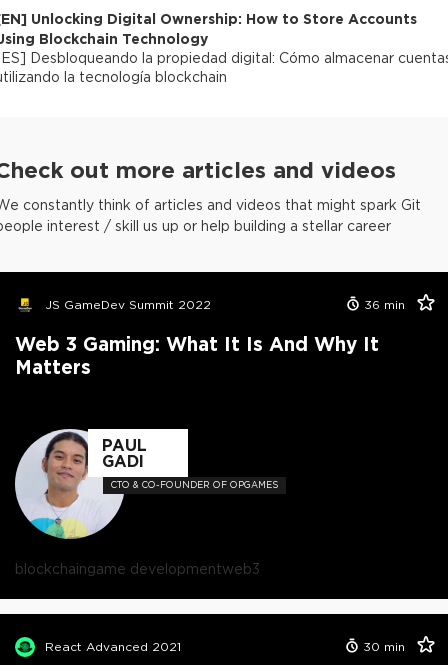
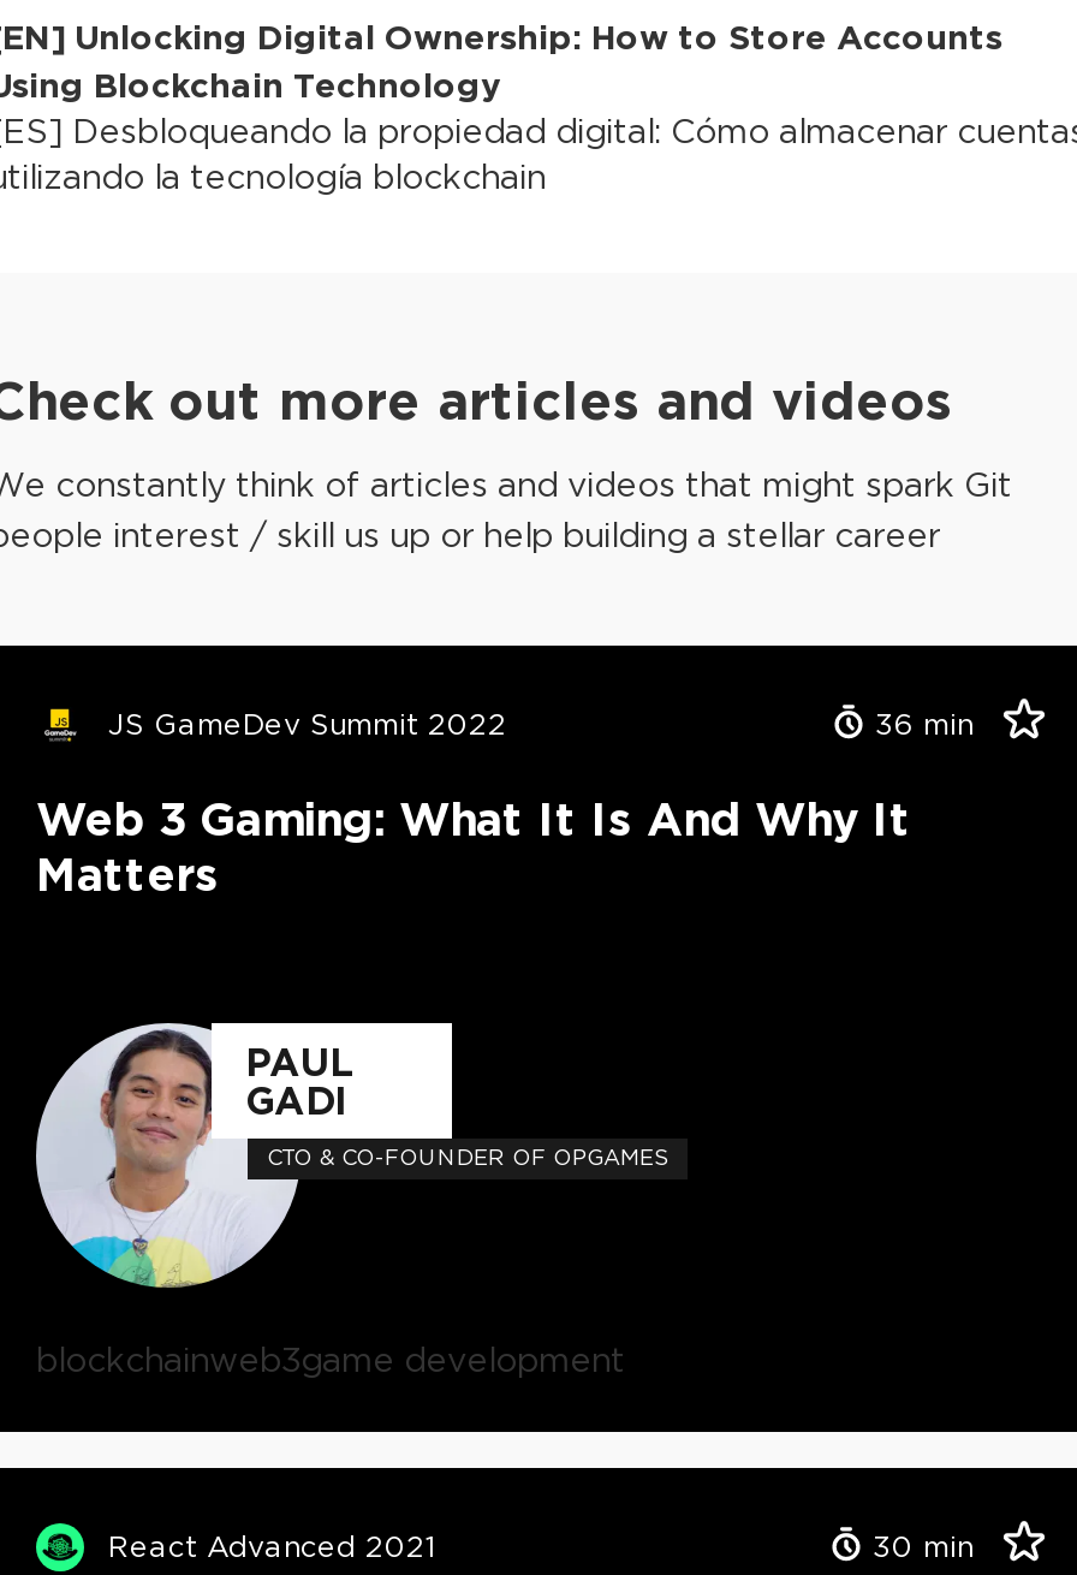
- blockchaingame developmentweb3
+ blockchainweb3game development
